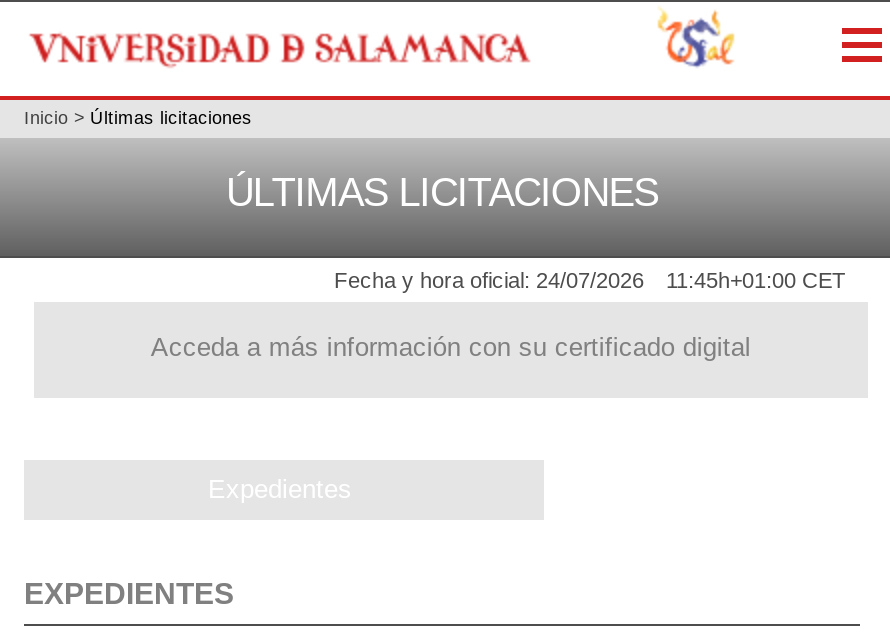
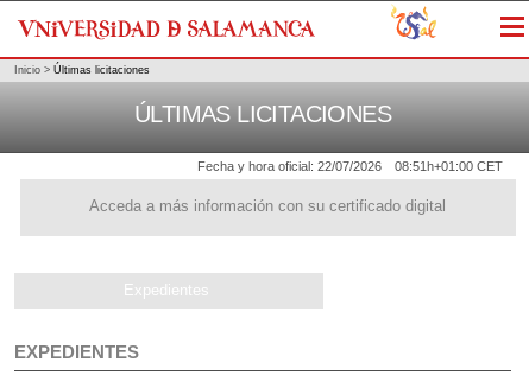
- Fecha y hora oficial: 24/07/2026
+ Fecha y hora oficial: 22/07/2026

- 11:45h+01:00 CET
+ 08:51h+01:00 CET
